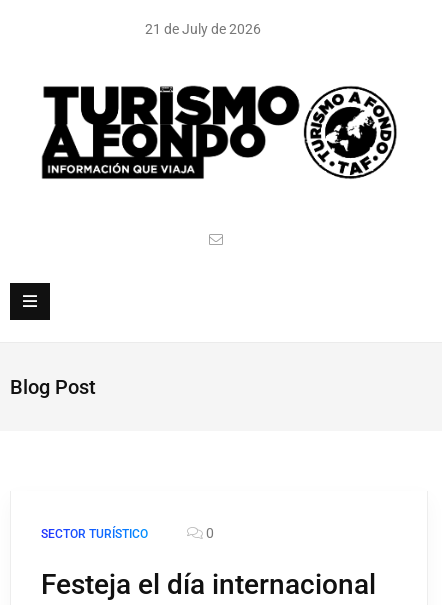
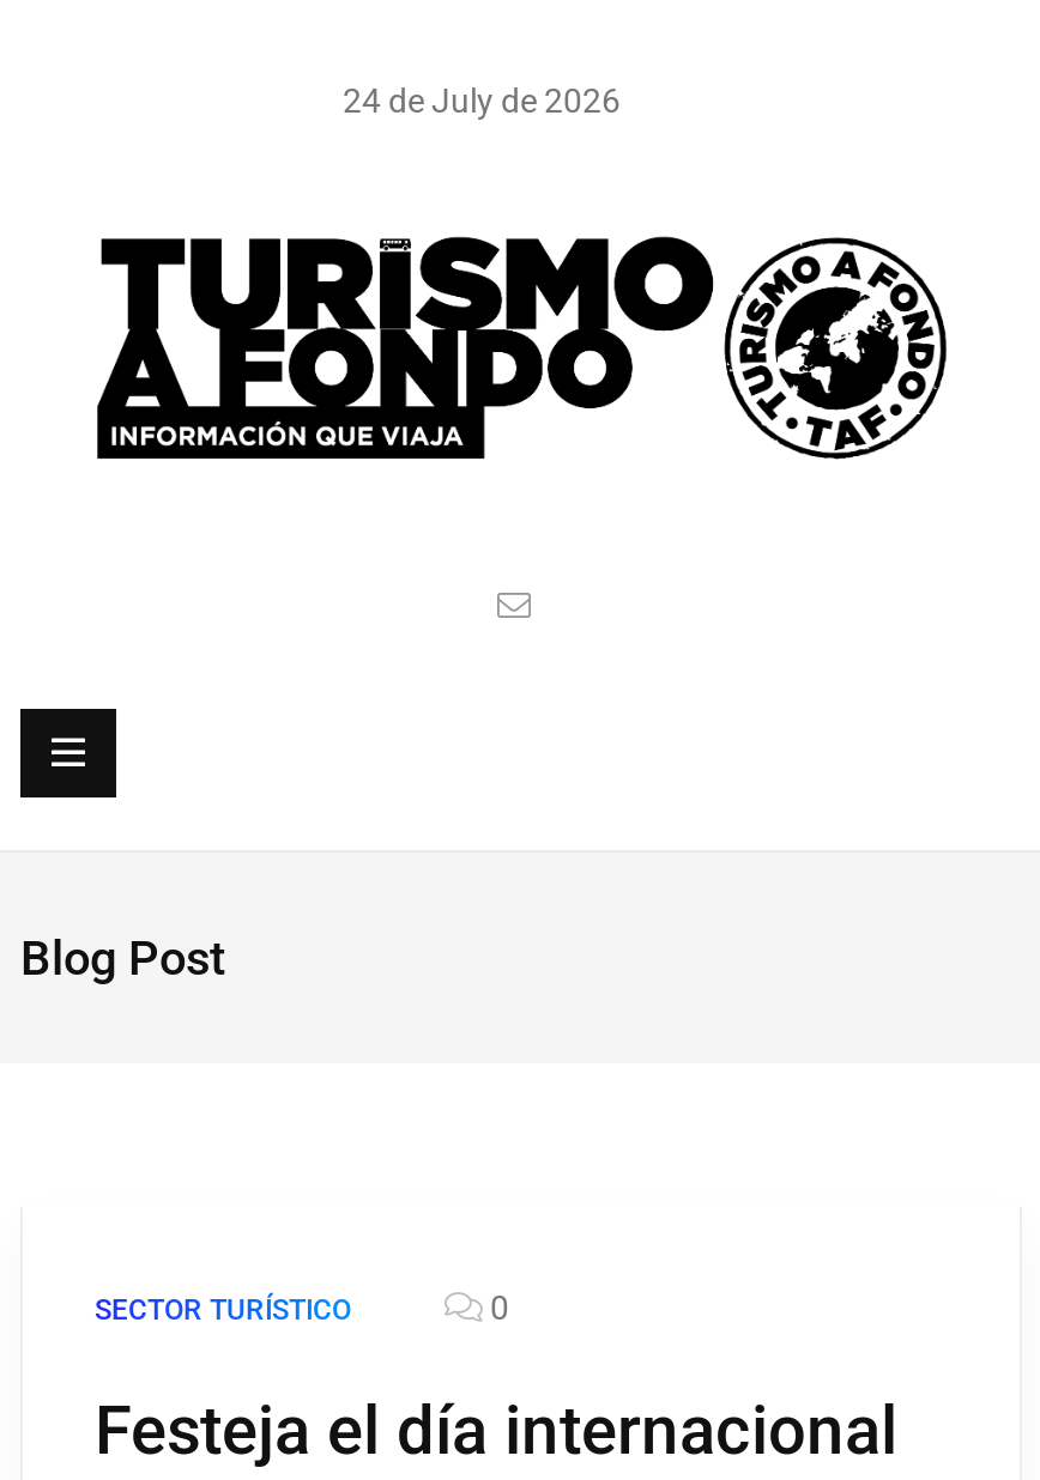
- 21 de July de 2026
+ 24 de July de 2026
